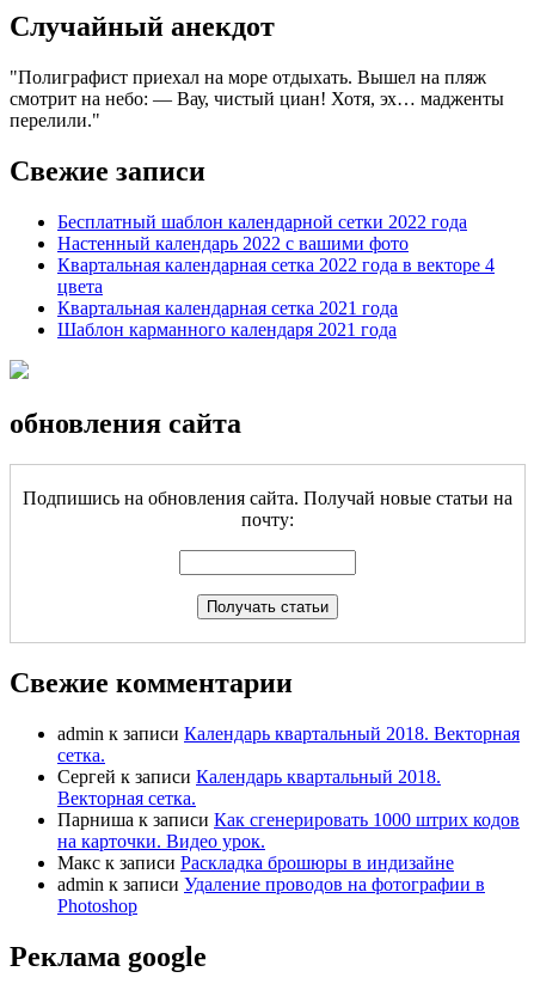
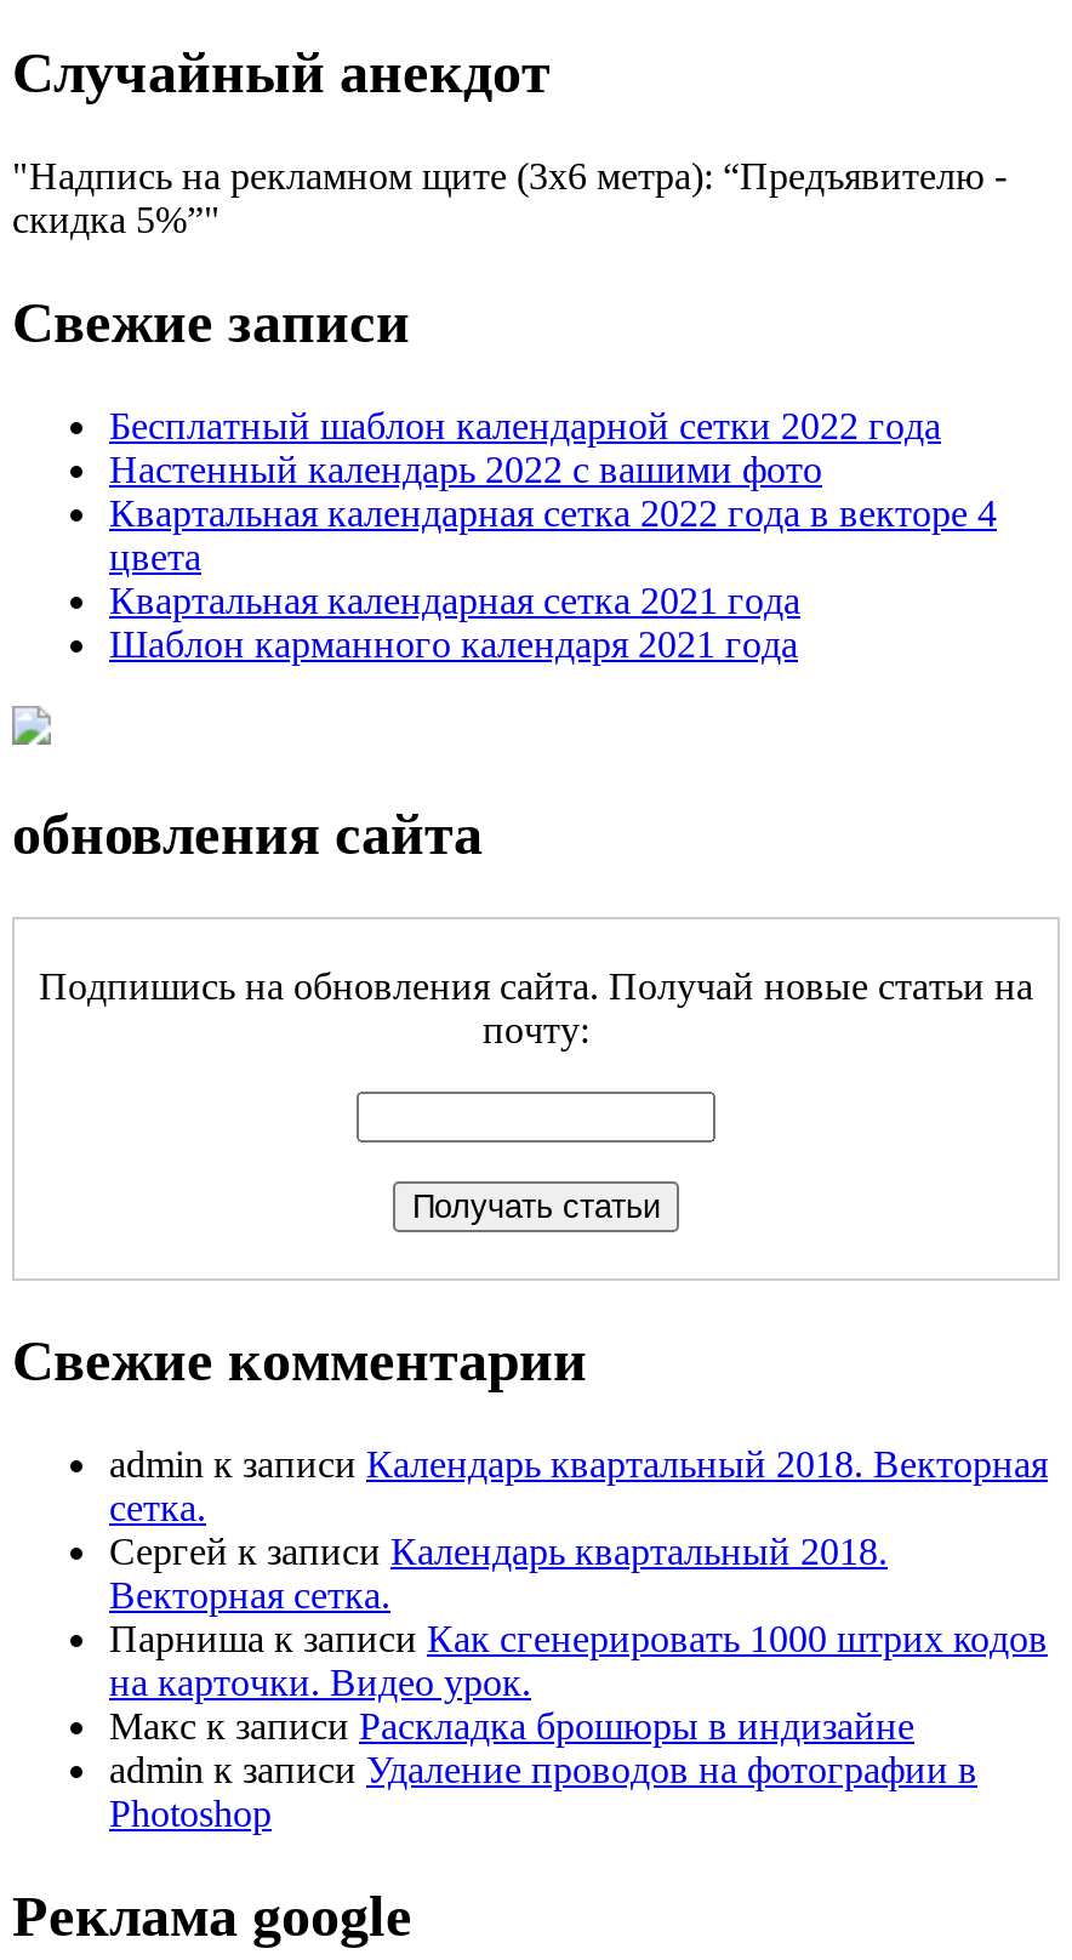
- Полиграфист приехал на море отдыхать. Вышел на пляж
- смотрит на небо: — Вау, чистый циан! Хотя, эх… мадженты
- перелили.
+ Надпись на рекламном щите (3х6 метра): “Предъявителю -
+ скидка 5%”
